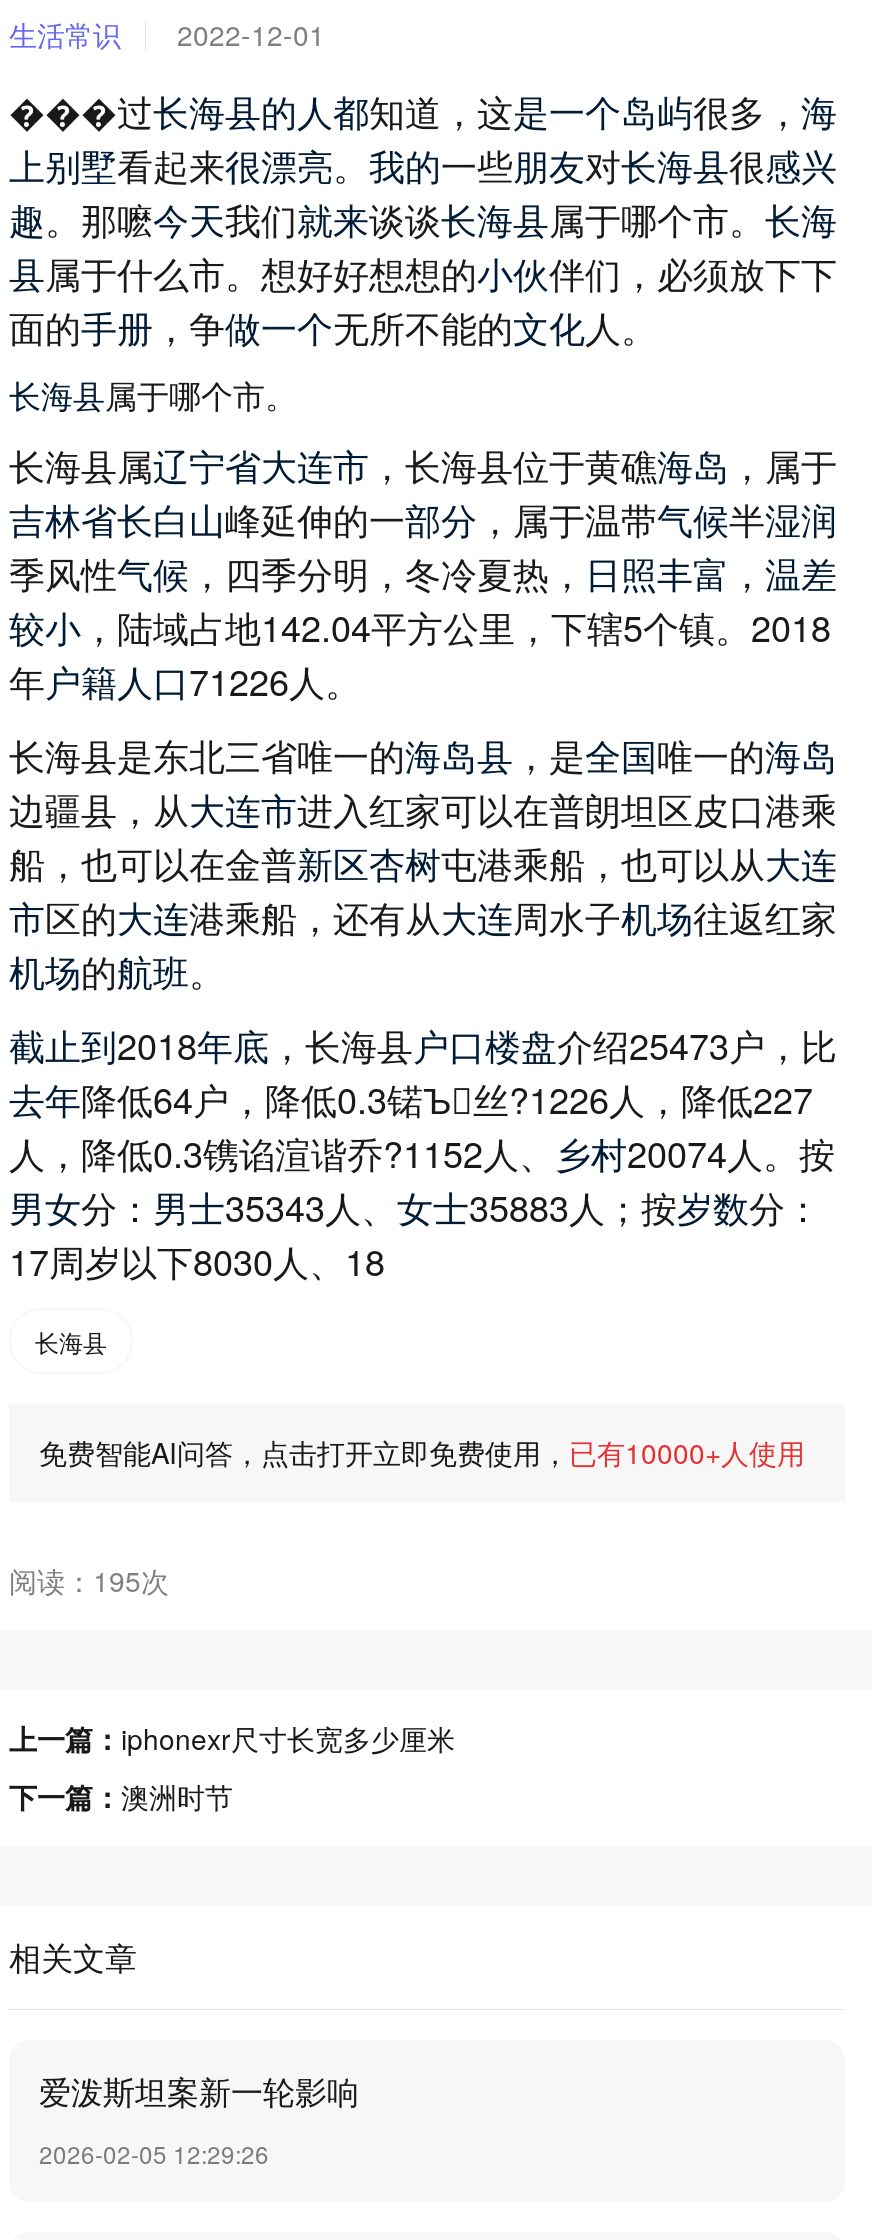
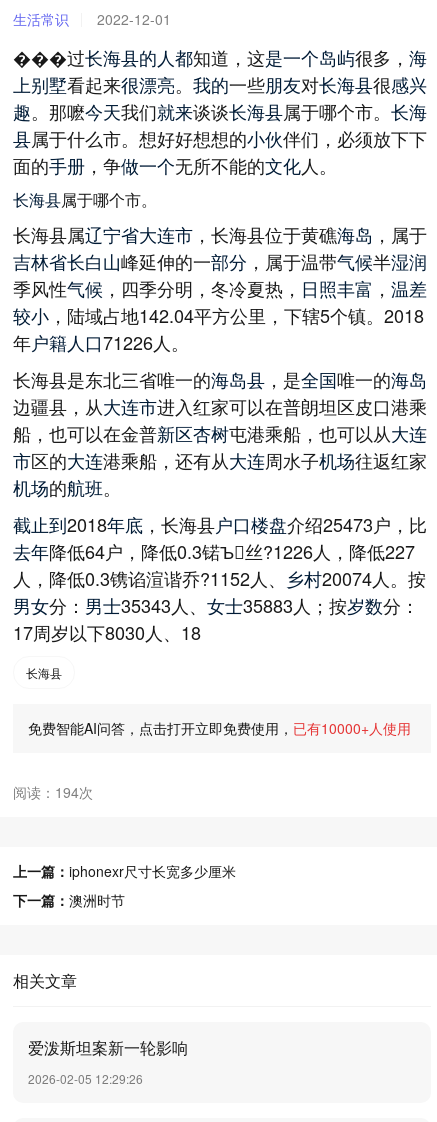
- 阅读：195次
+ 阅读：194次
